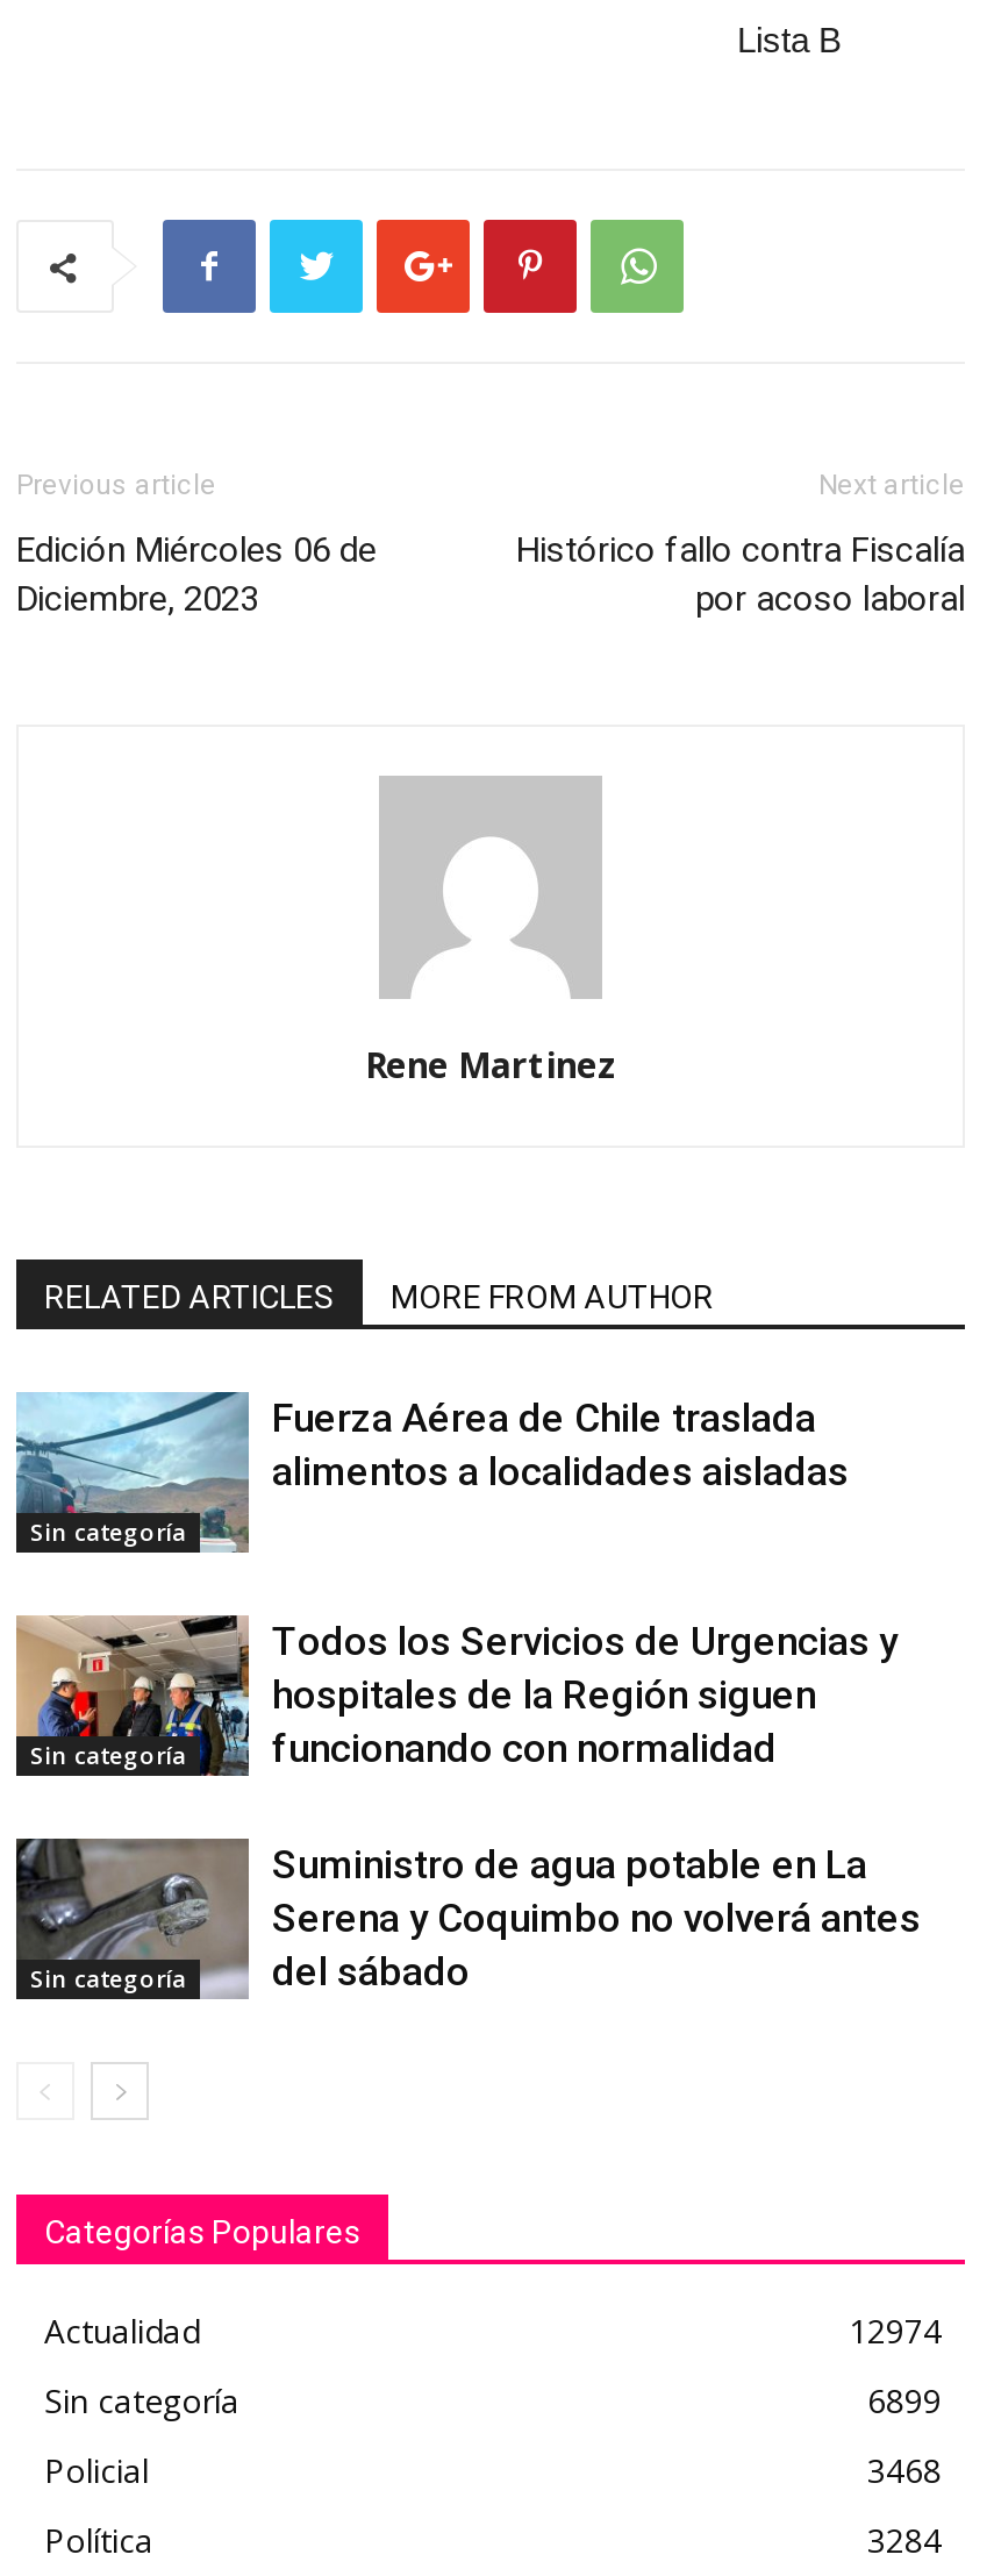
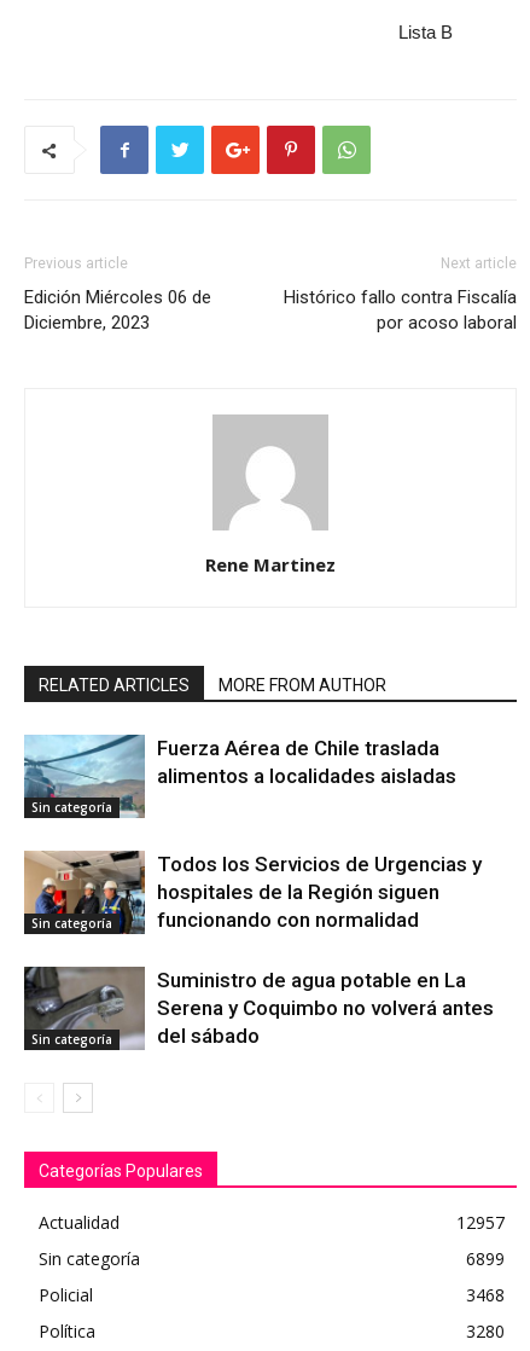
- 12974
+ 12957

- 3284
+ 3280
